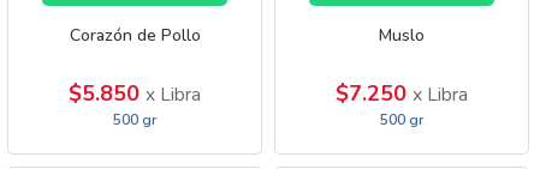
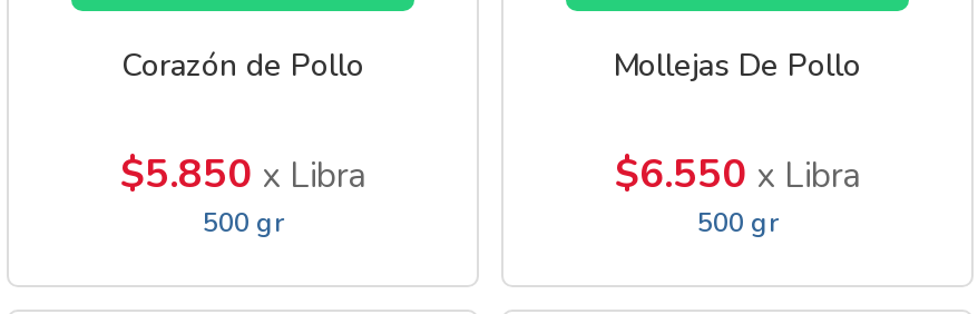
- Muslo
+ Mollejas De Pollo

- $7.250 x Libra
+ $6.550 x Libra
